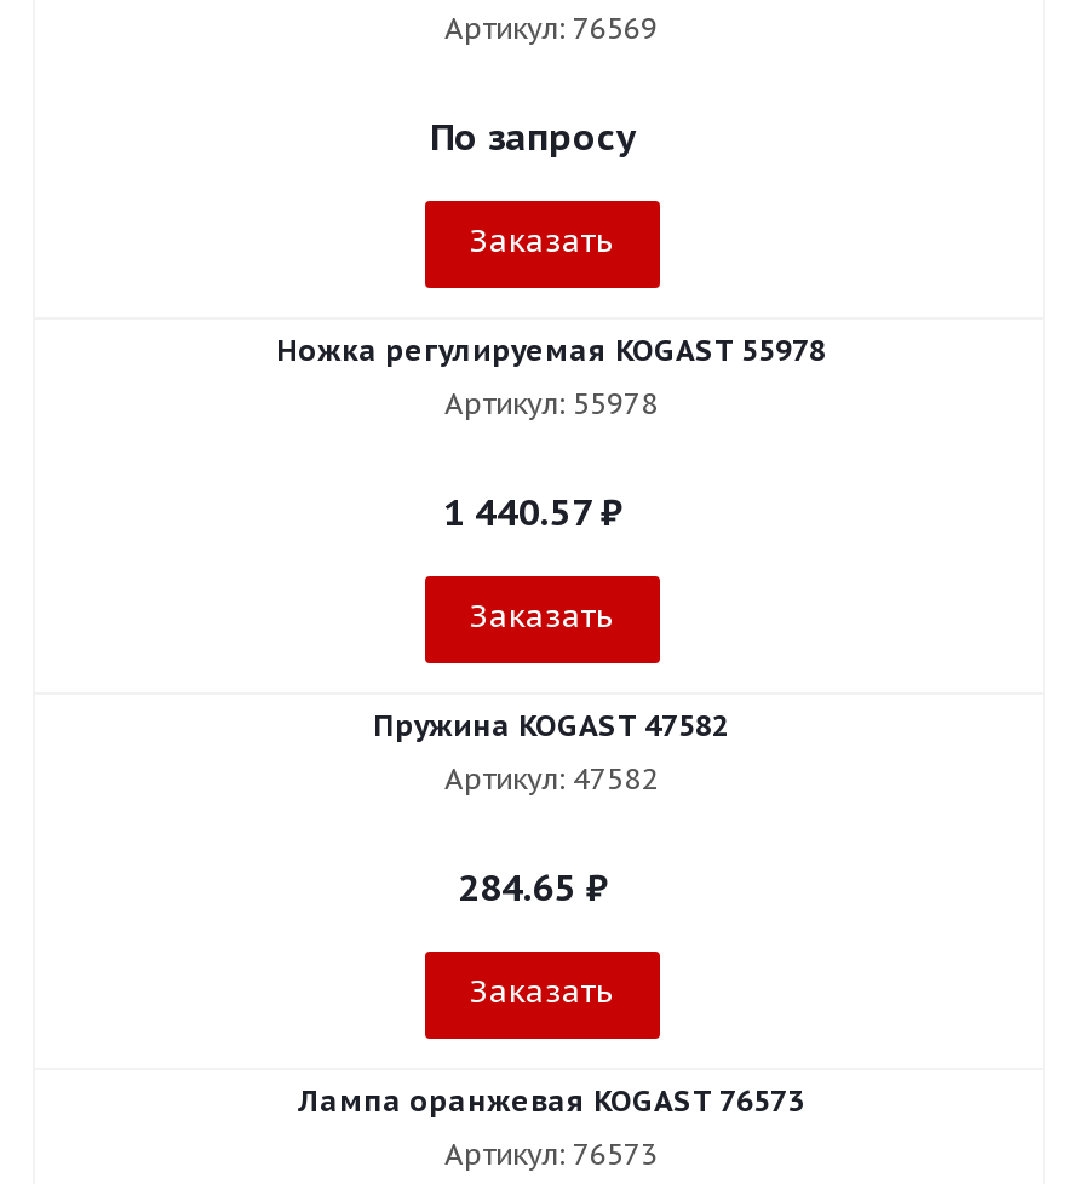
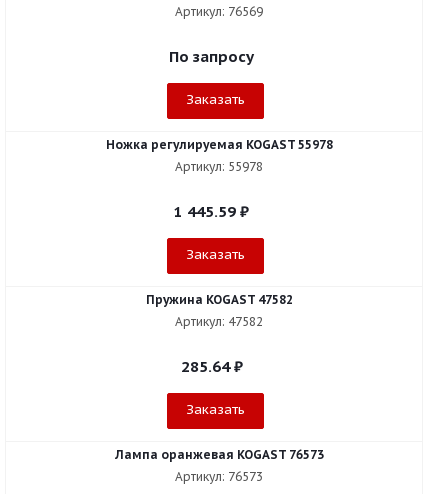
- 1 440.57 ₽
+ 1 445.59 ₽

- 284.65 ₽
+ 285.64 ₽
